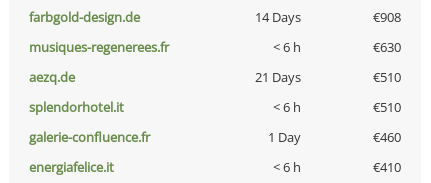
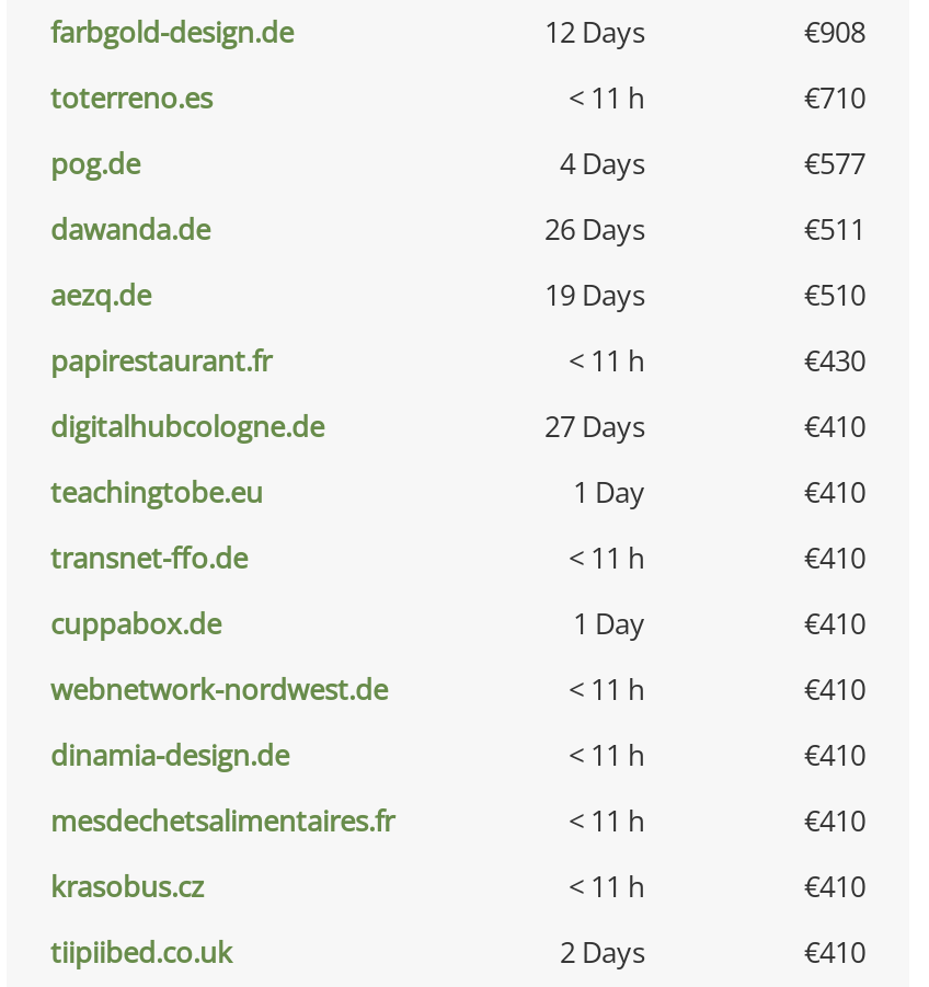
- 14 Days
+ 12 Days

- musiques-regenerees.fr
- < 6 h
- €630
+ toterreno.es
+ < 11 h
+ €710
+ pog.de
+ 4 Days
+ €577
+ dawanda.de
+ 26 Days
+ €511

- 21 Days
+ 19 Days

- splendorhotel.it
- < 6 h
- €510
- galerie-confluence.fr
+ papirestaurant.fr
+ < 11 h
+ €430
+ digitalhubcologne.de
+ 27 Days
+ €410
+ teachingtobe.eu

- €460
- energiafelice.it
- < 6 h
+ €410
+ transnet-ffo.de
+ < 11 h
+ €410
+ cuppabox.de
+ 1 Day
+ €410
+ webnetwork-nordwest.de
+ < 11 h
+ €410
+ dinamia-design.de
+ < 11 h
+ €410
+ mesdechetsalimentaires.fr
+ < 11 h
+ €410
+ krasobus.cz
+ < 11 h
+ €410
+ tiipiibed.co.uk
+ 2 Days
